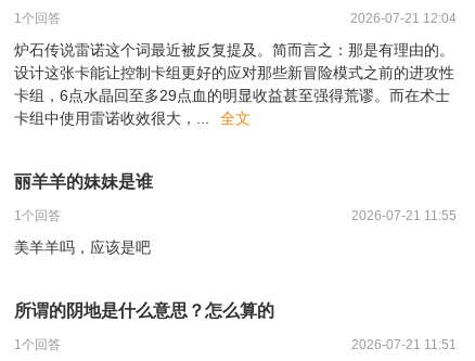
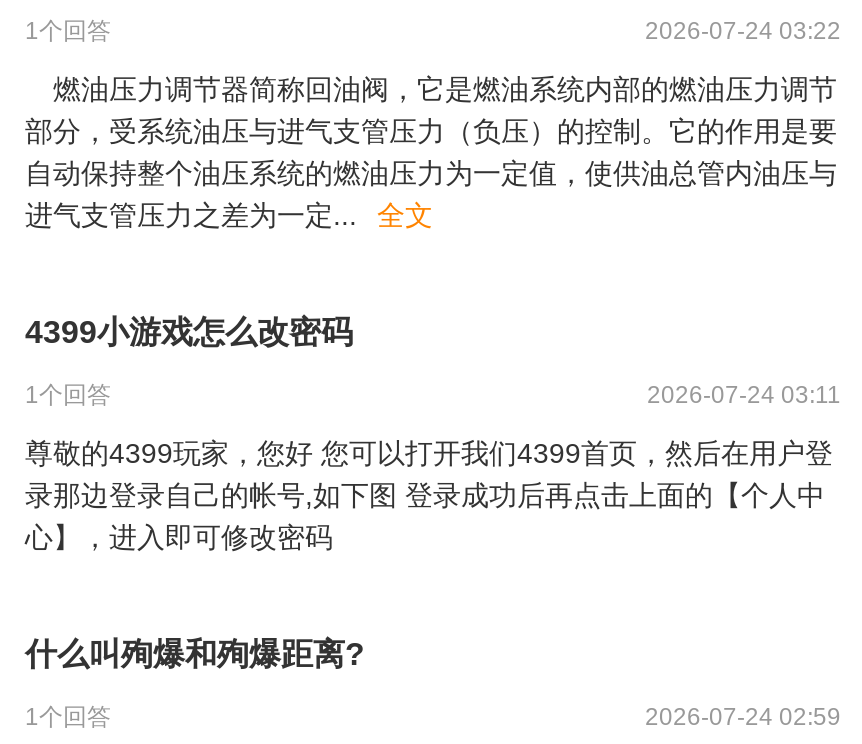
- 2026-07-21 12:04
+ 2026-07-24 03:22

- 炉石传说雷诺这个词最近被反复提及。简而言之：那是有理由的。
- 设计这张卡能让控制卡组更好的应对那些新冒险模式之前的进攻性
- 卡组，6点水晶回至多29点血的明显收益甚至强得荒谬。而在术士
- 卡组中使用雷诺收效很大，...
+ 燃油压力调节器简称回油阀，它是燃油系统内部的燃油压力调节
+ 部分，受系统油压与进气支管压力（负压）的控制。它的作用是要
+ 自动保持整个油压系统的燃油压力为一定值，使供油总管内油压与
+ 进气支管压力之差为一定...

- 丽羊羊的妹妹是谁
+ 4399小游戏怎么改密码

- 2026-07-21 11:55
+ 2026-07-24 03:11

- 美羊羊吗，应该是吧
+ 尊敬的4399玩家，您好 您可以打开我们4399首页，然后在用户登
+ 录那边登录自己的帐号,如下图 登录成功后再点击上面的【个人中
+ 心】，进入即可修改密码

- 所谓的阴地是什么意思？怎么算的
+ 什么叫殉爆和殉爆距离?

- 2026-07-21 11:51
+ 2026-07-24 02:59
